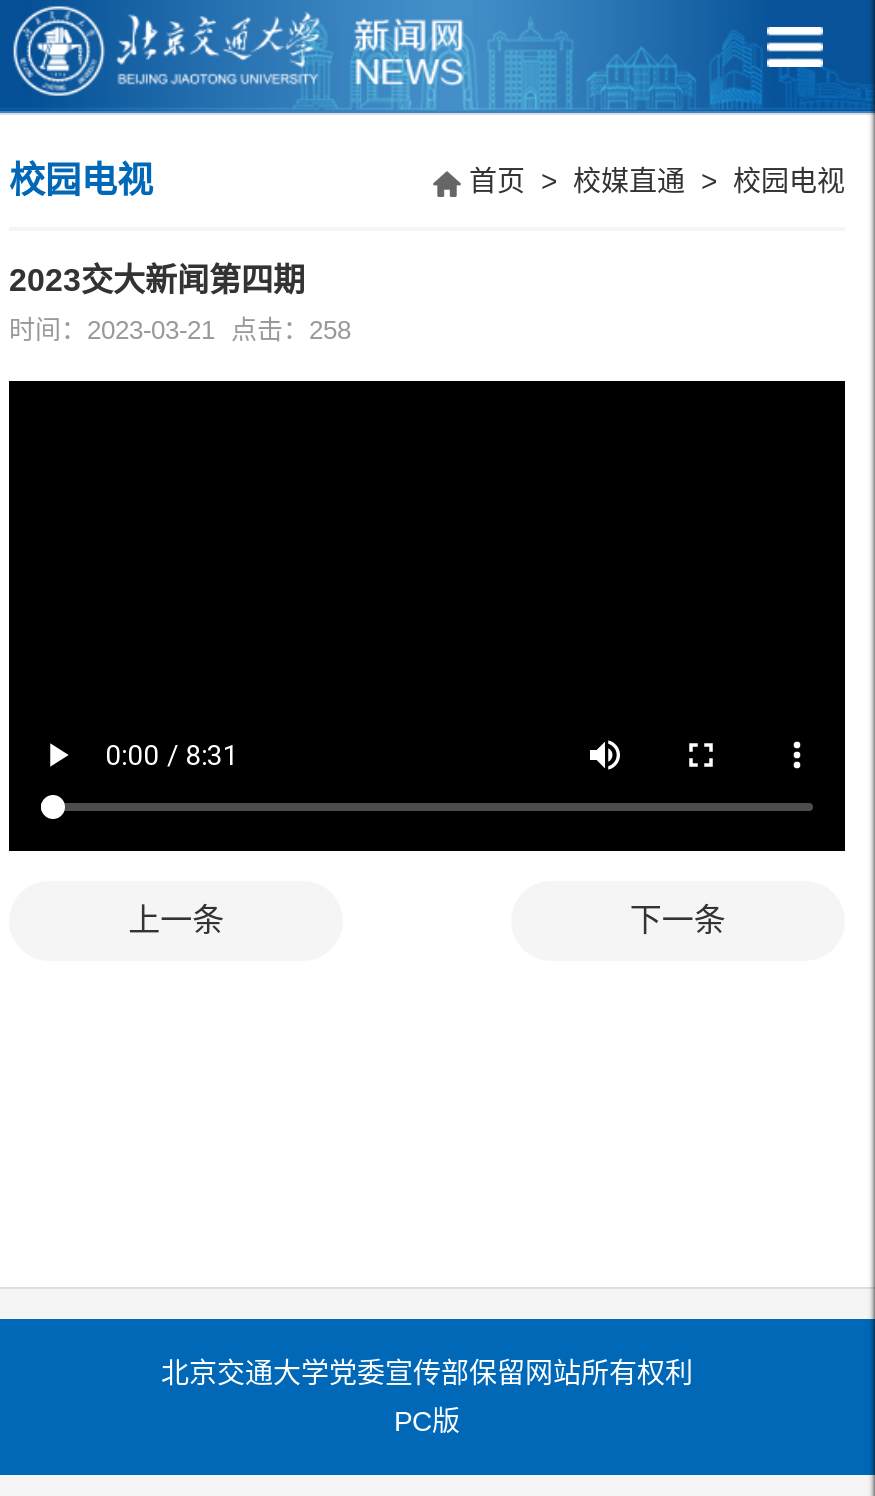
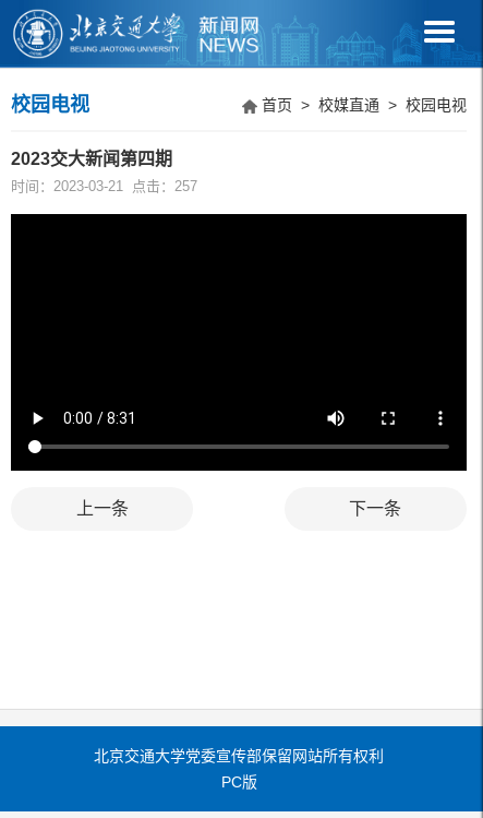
- 时间：2023-03-21 点击：258
+ 时间：2023-03-21 点击：257
